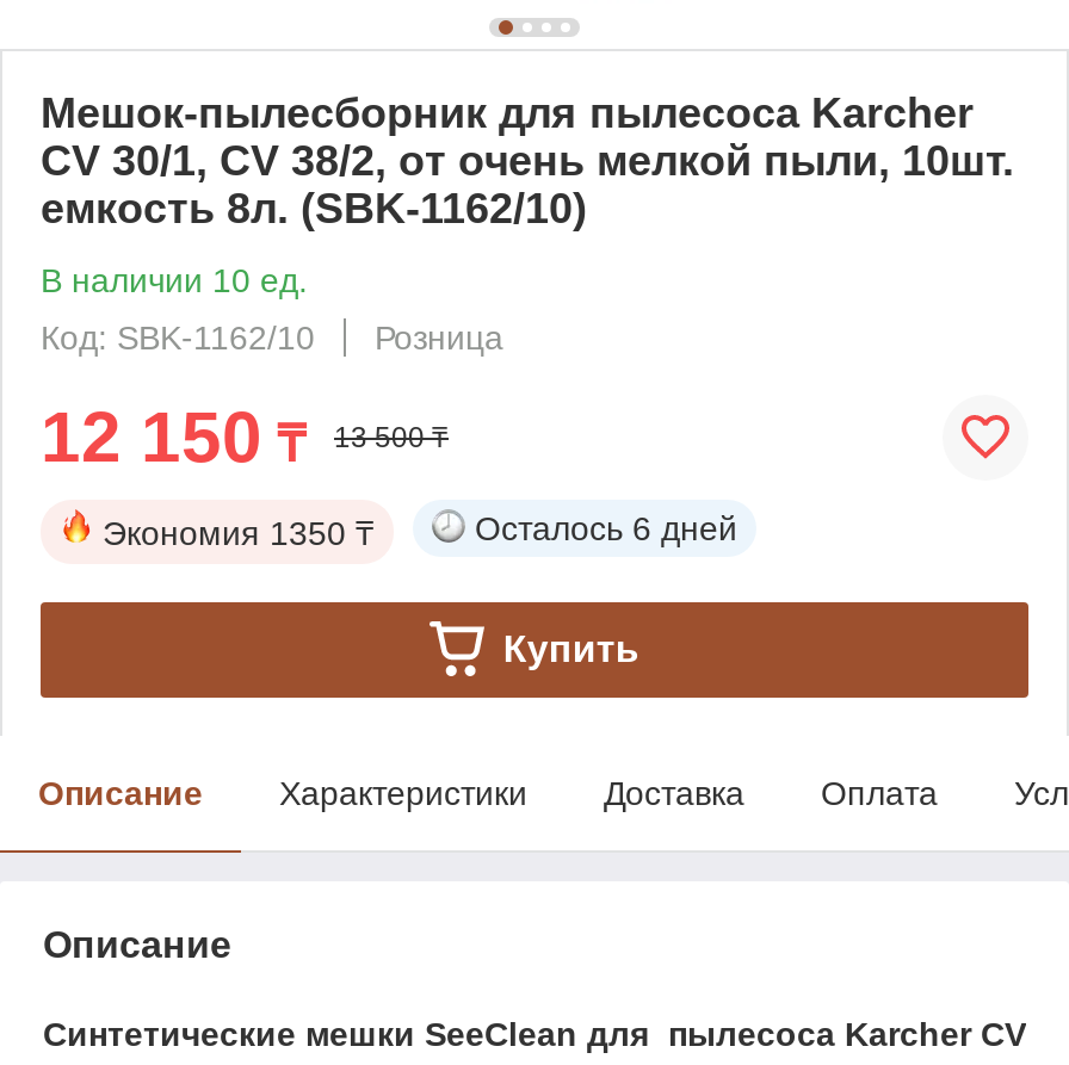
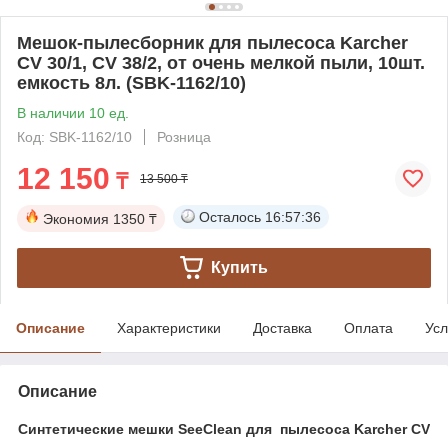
- Осталось 6 дней
+ Осталось 16:57:36
